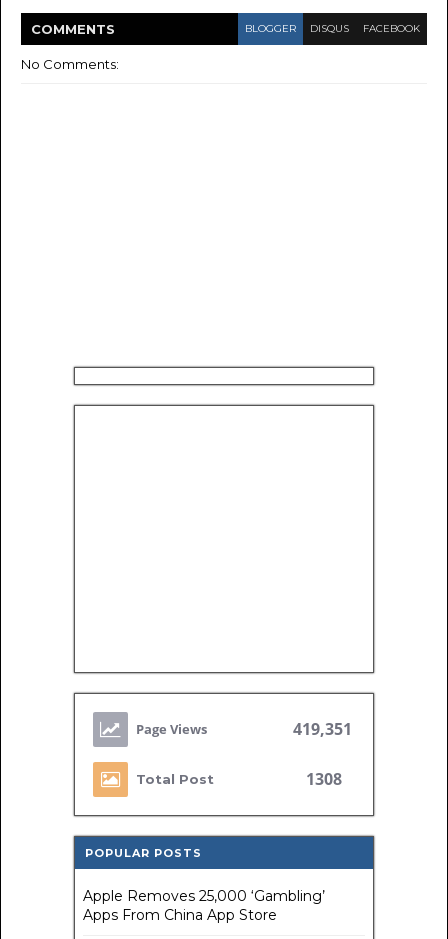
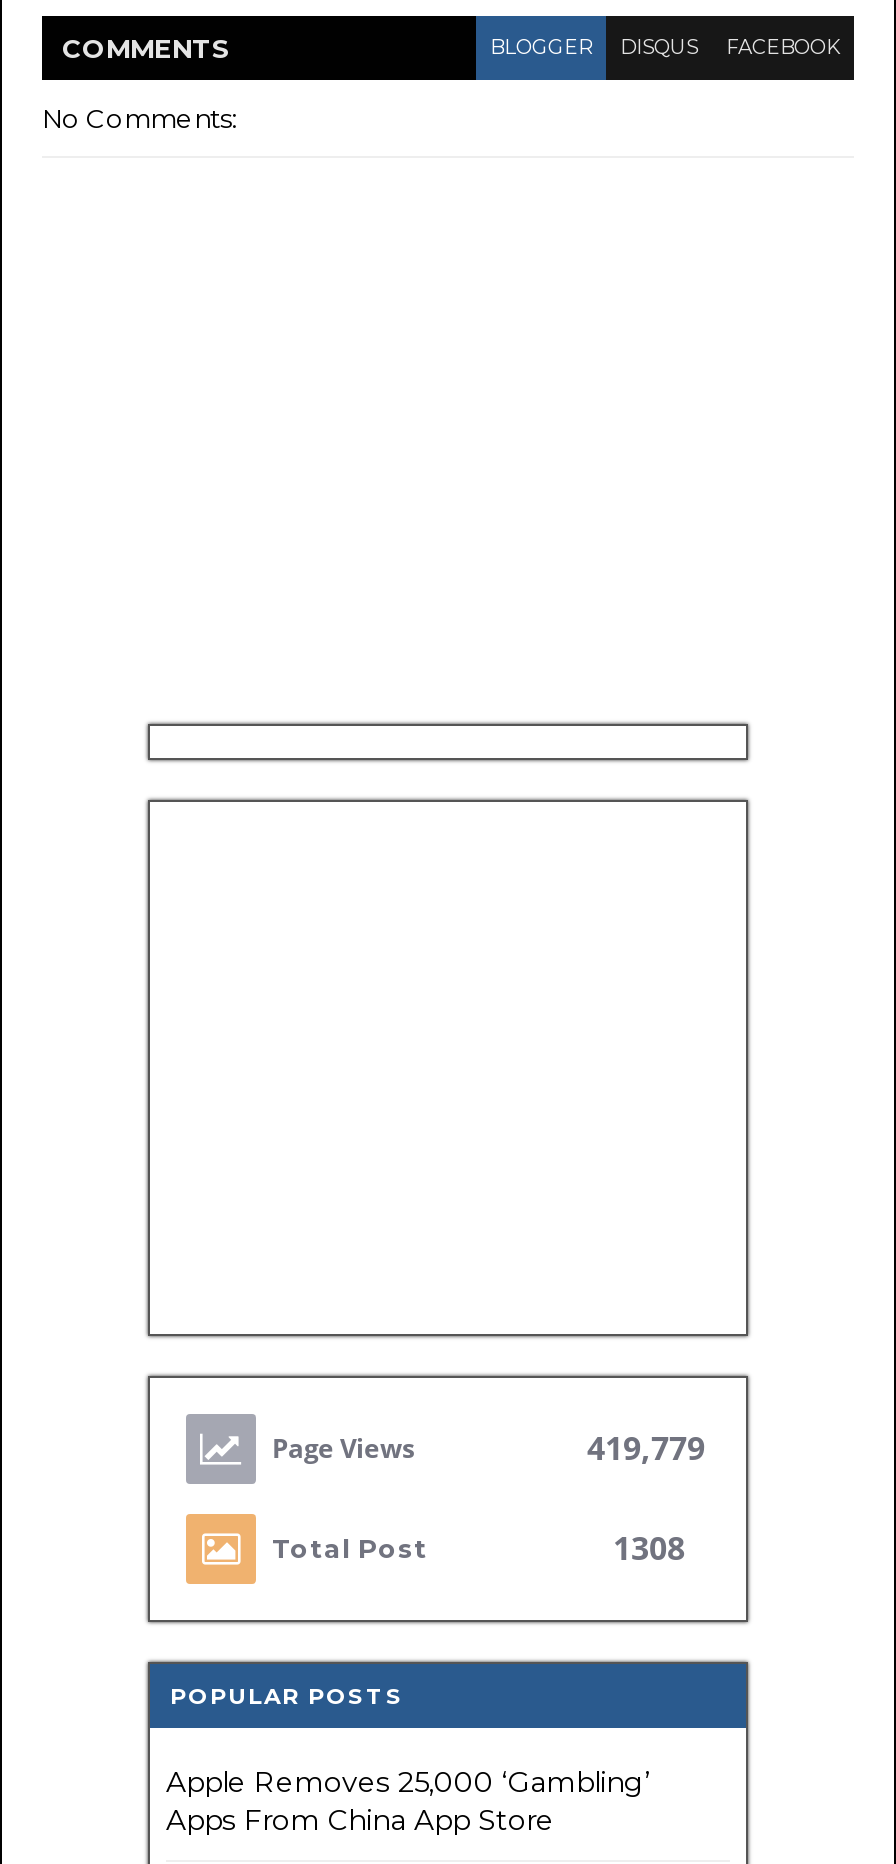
- 419,351
+ 419,779
